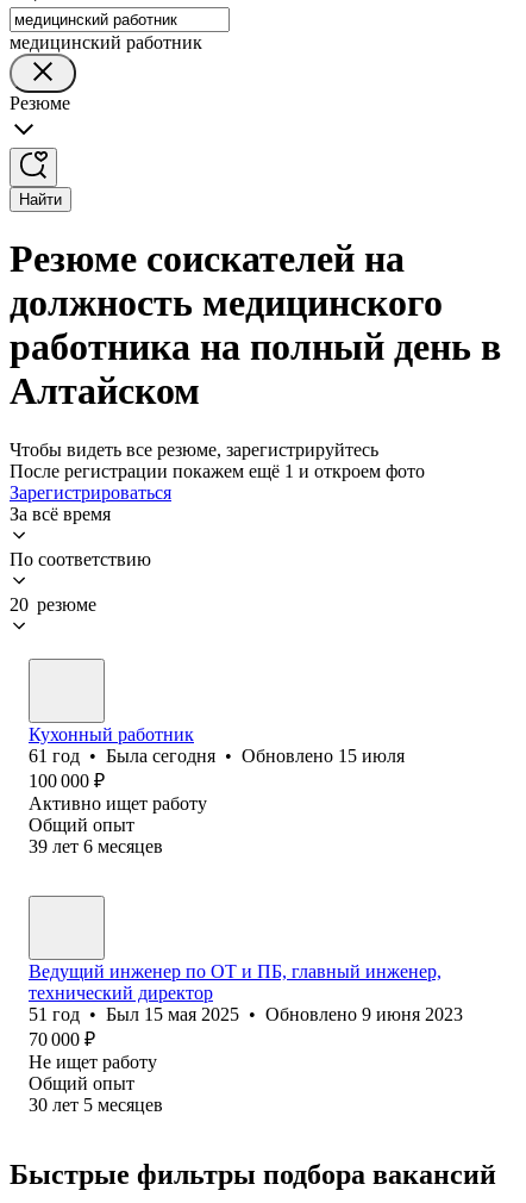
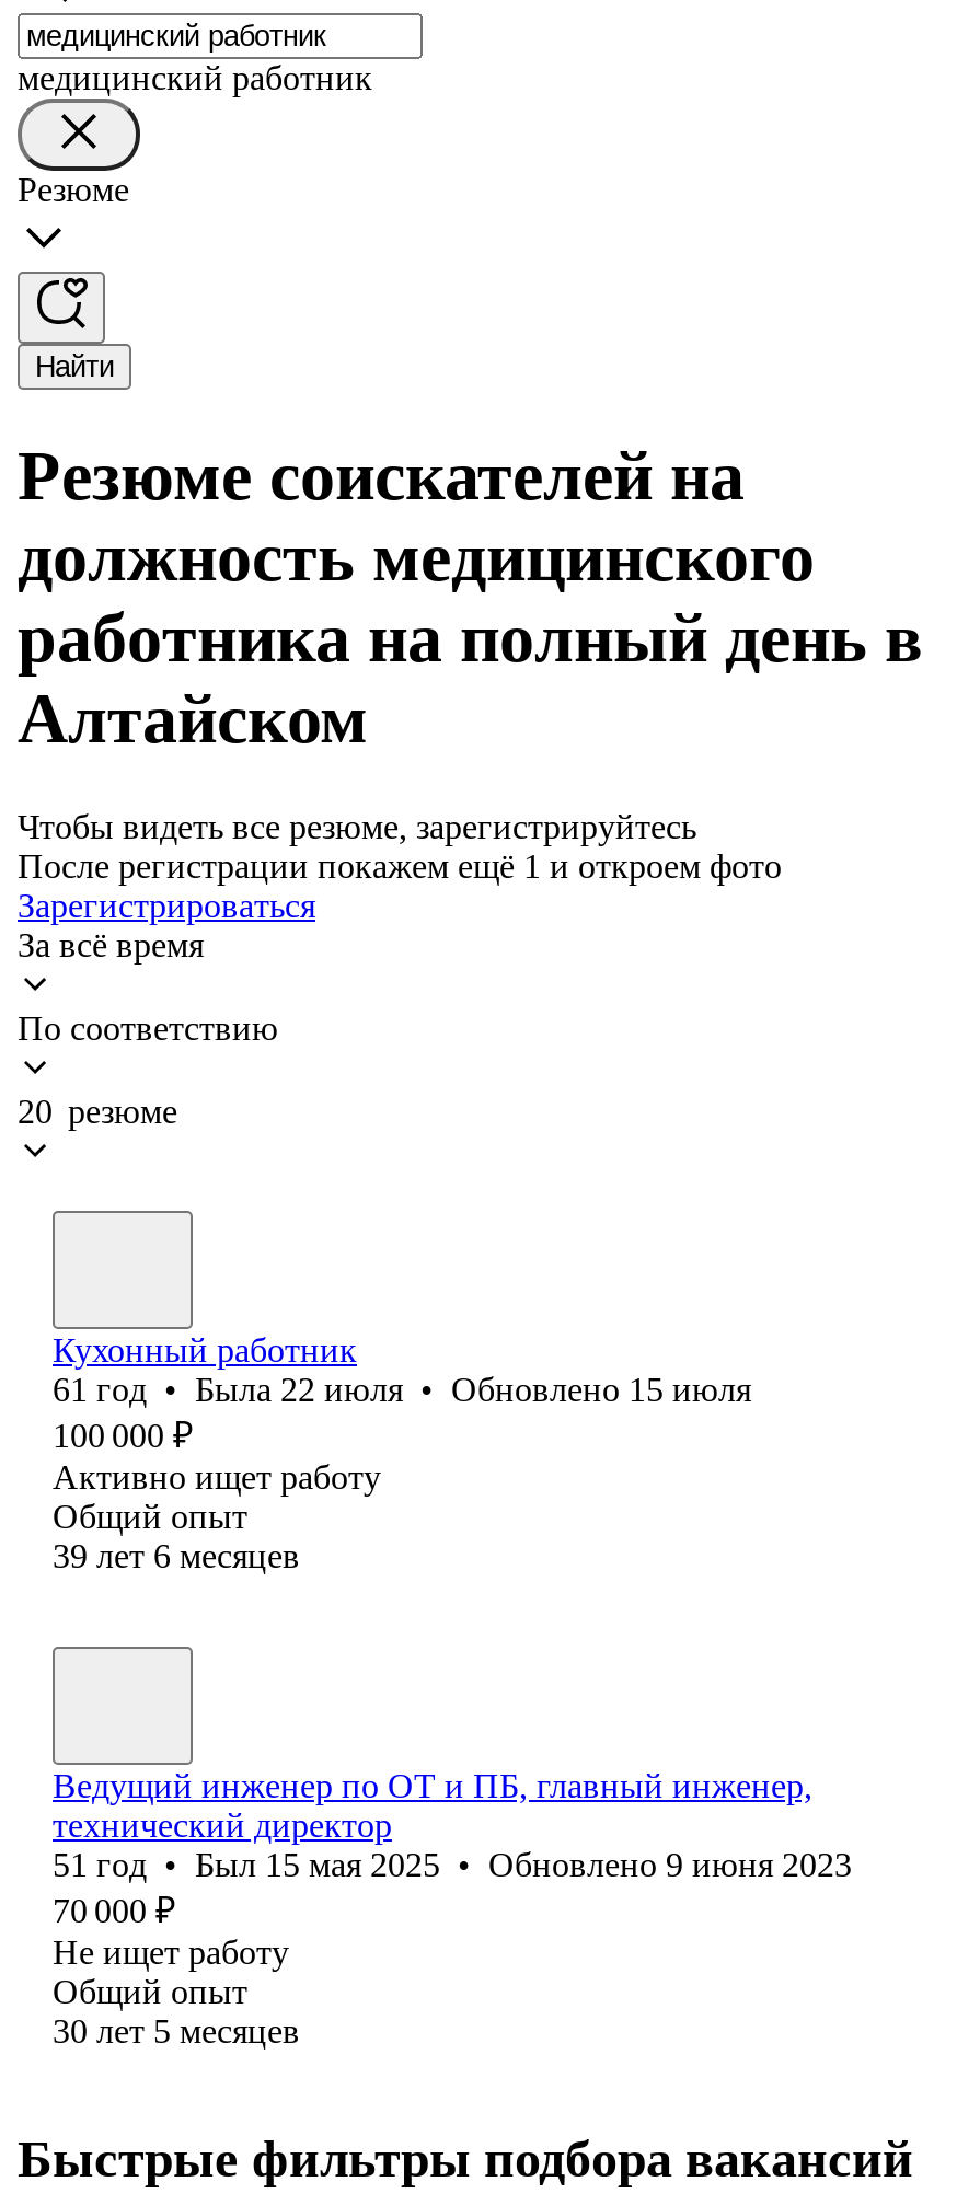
- 61 год • Была сегодня • Обновлено 15 июля
+ 61 год • Была 22 июля • Обновлено 15 июля
